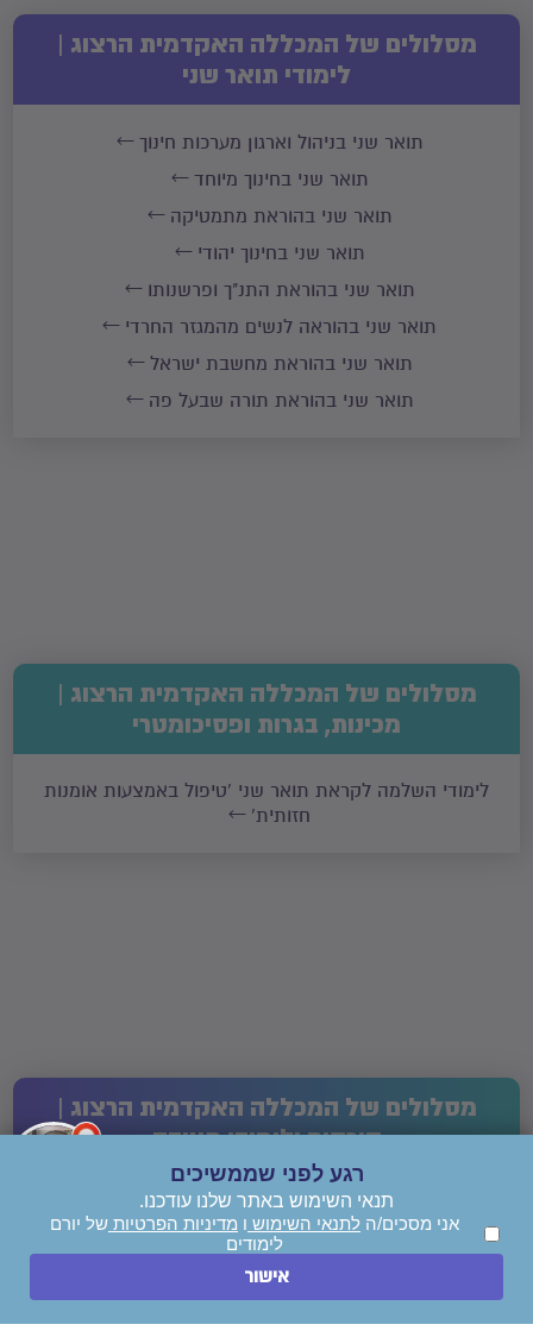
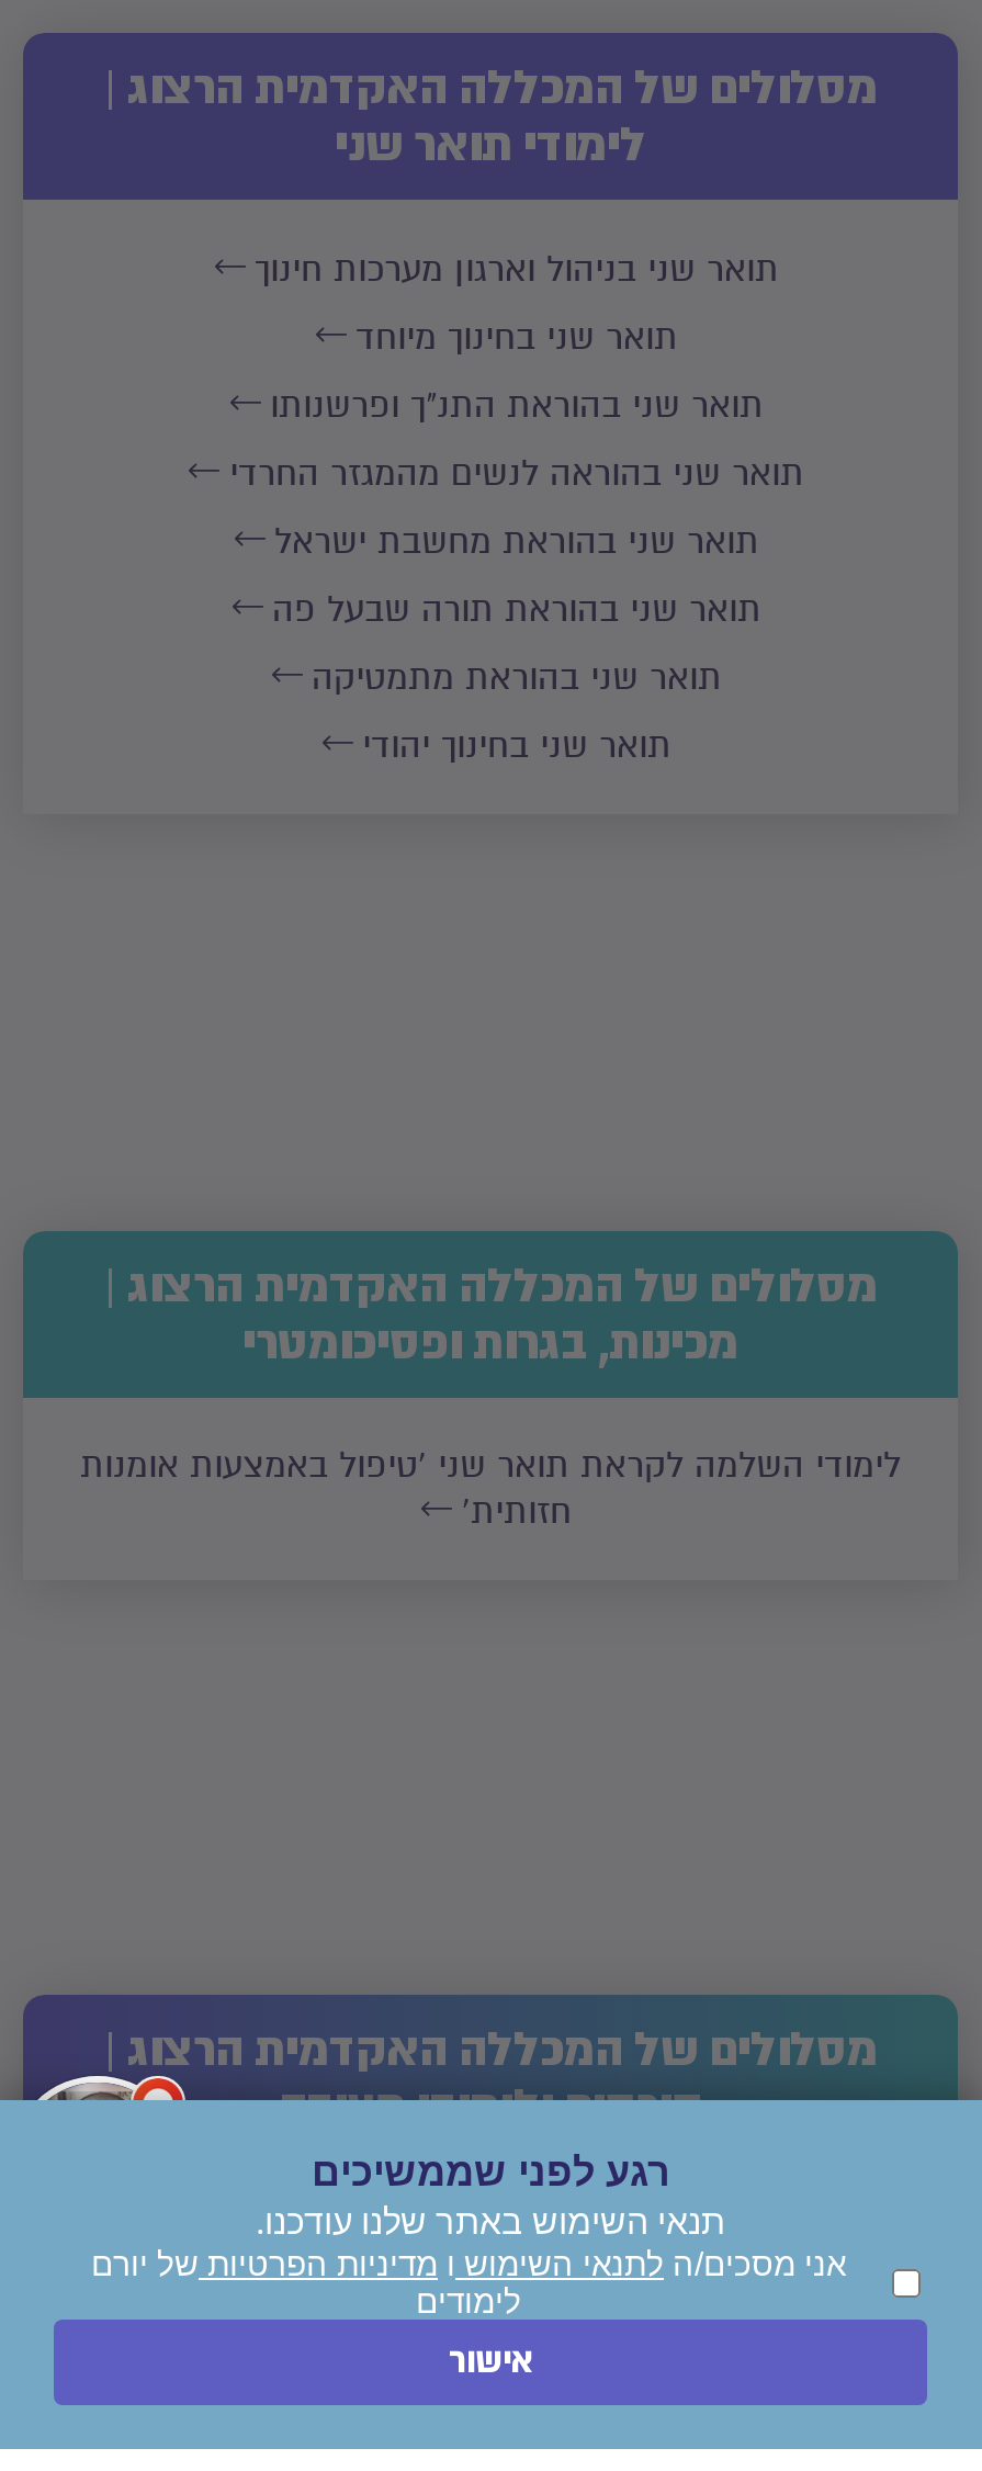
moved down: תואר שני בהוראת מתמטיקה | תואר שני בחינוך יהודי

moved up: תואר שני בהוראת התנ"ך ופרשנותו | תואר שני בהוראה לנשים מהמגזר החרדי | תואר שני בהוראת מחשבת ישראל | תואר שני בהוראת תורה שבעל פה
